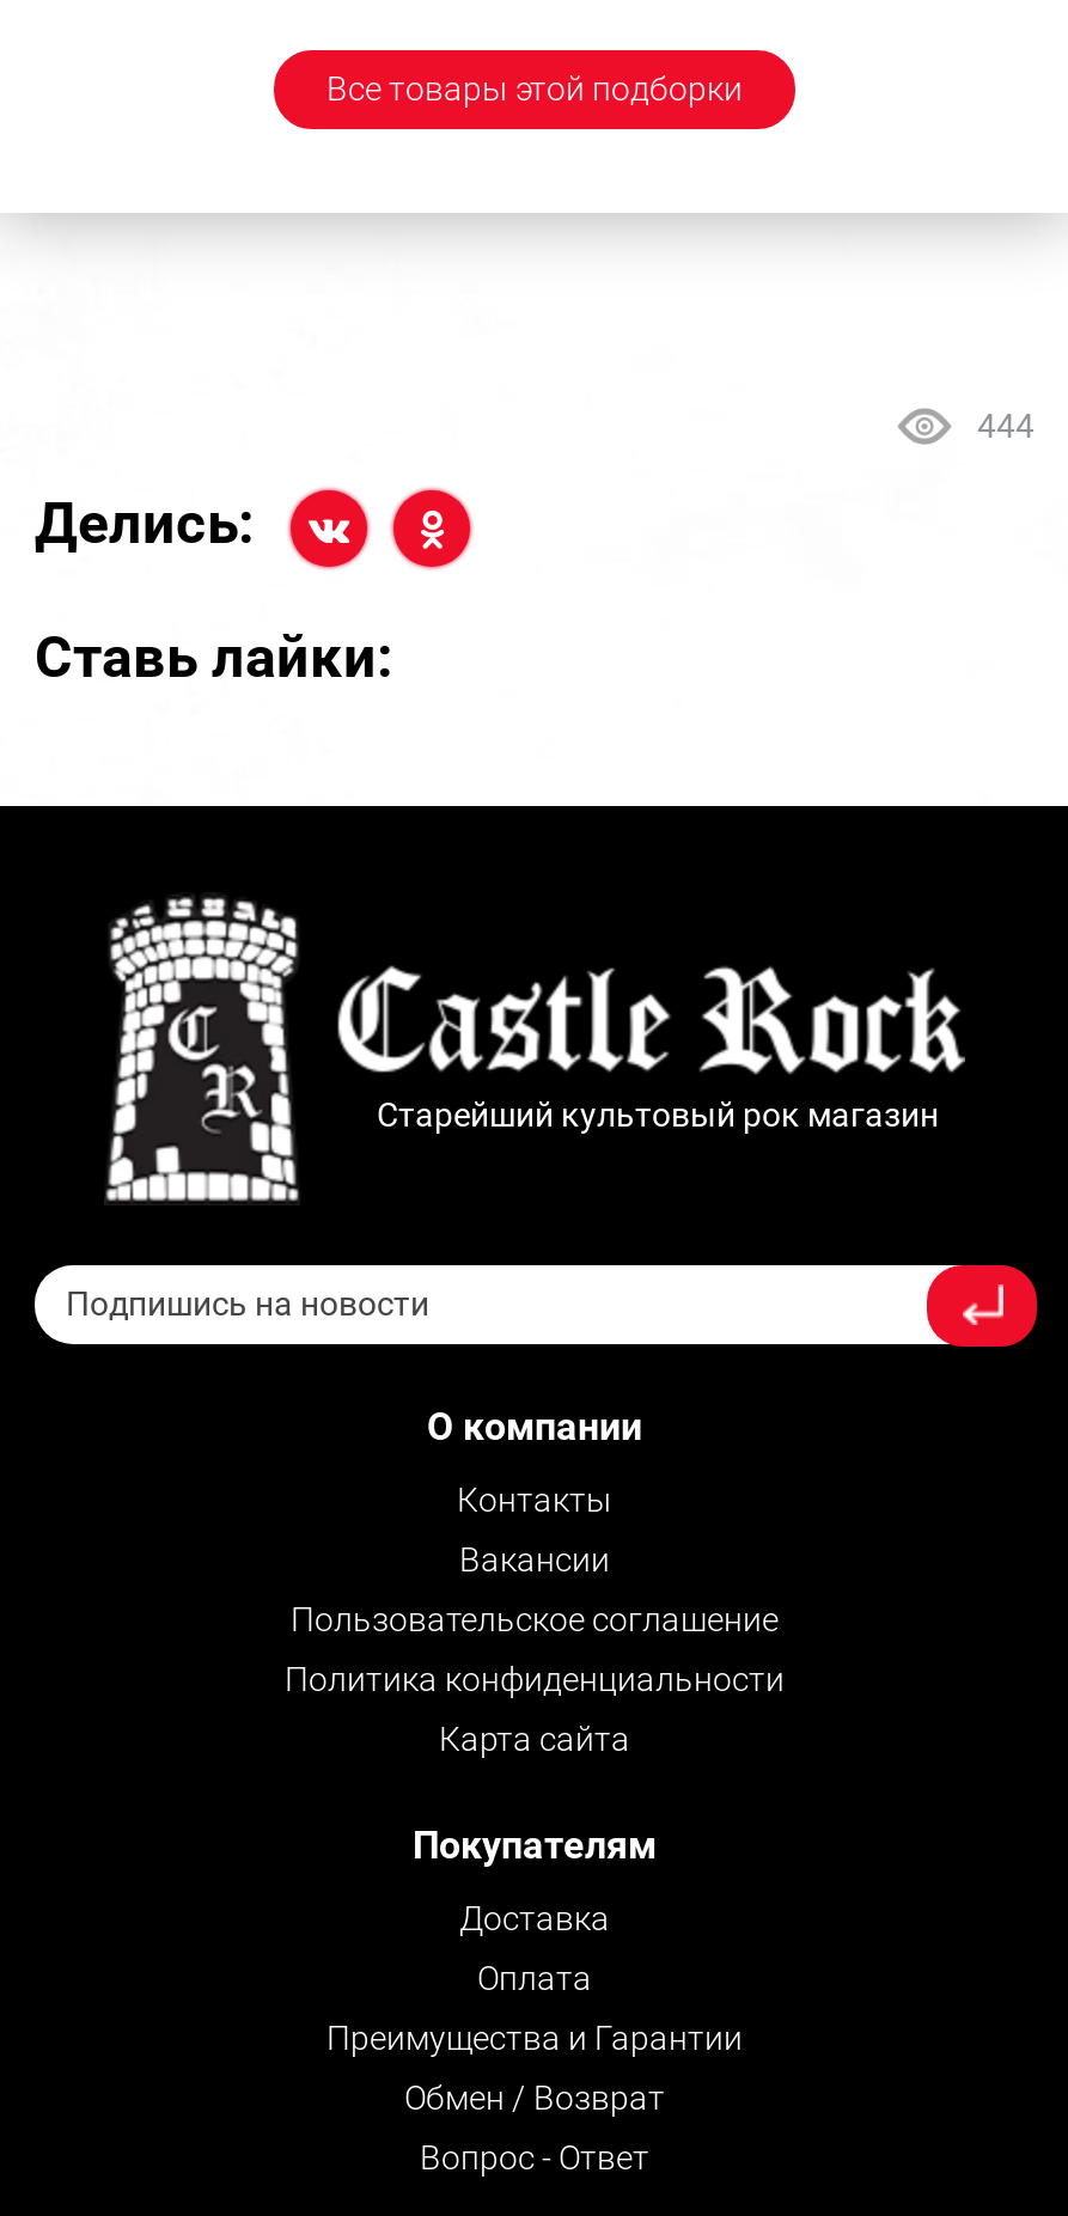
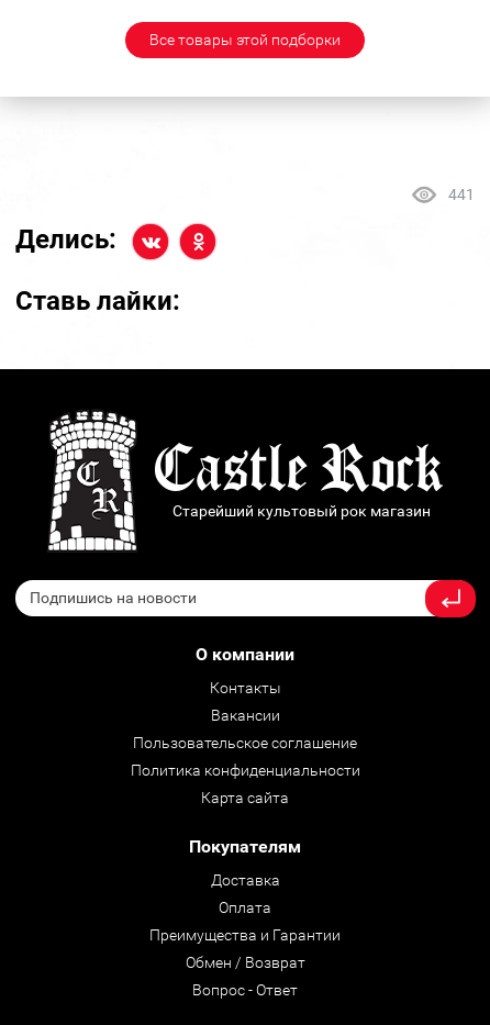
- 444
+ 441
